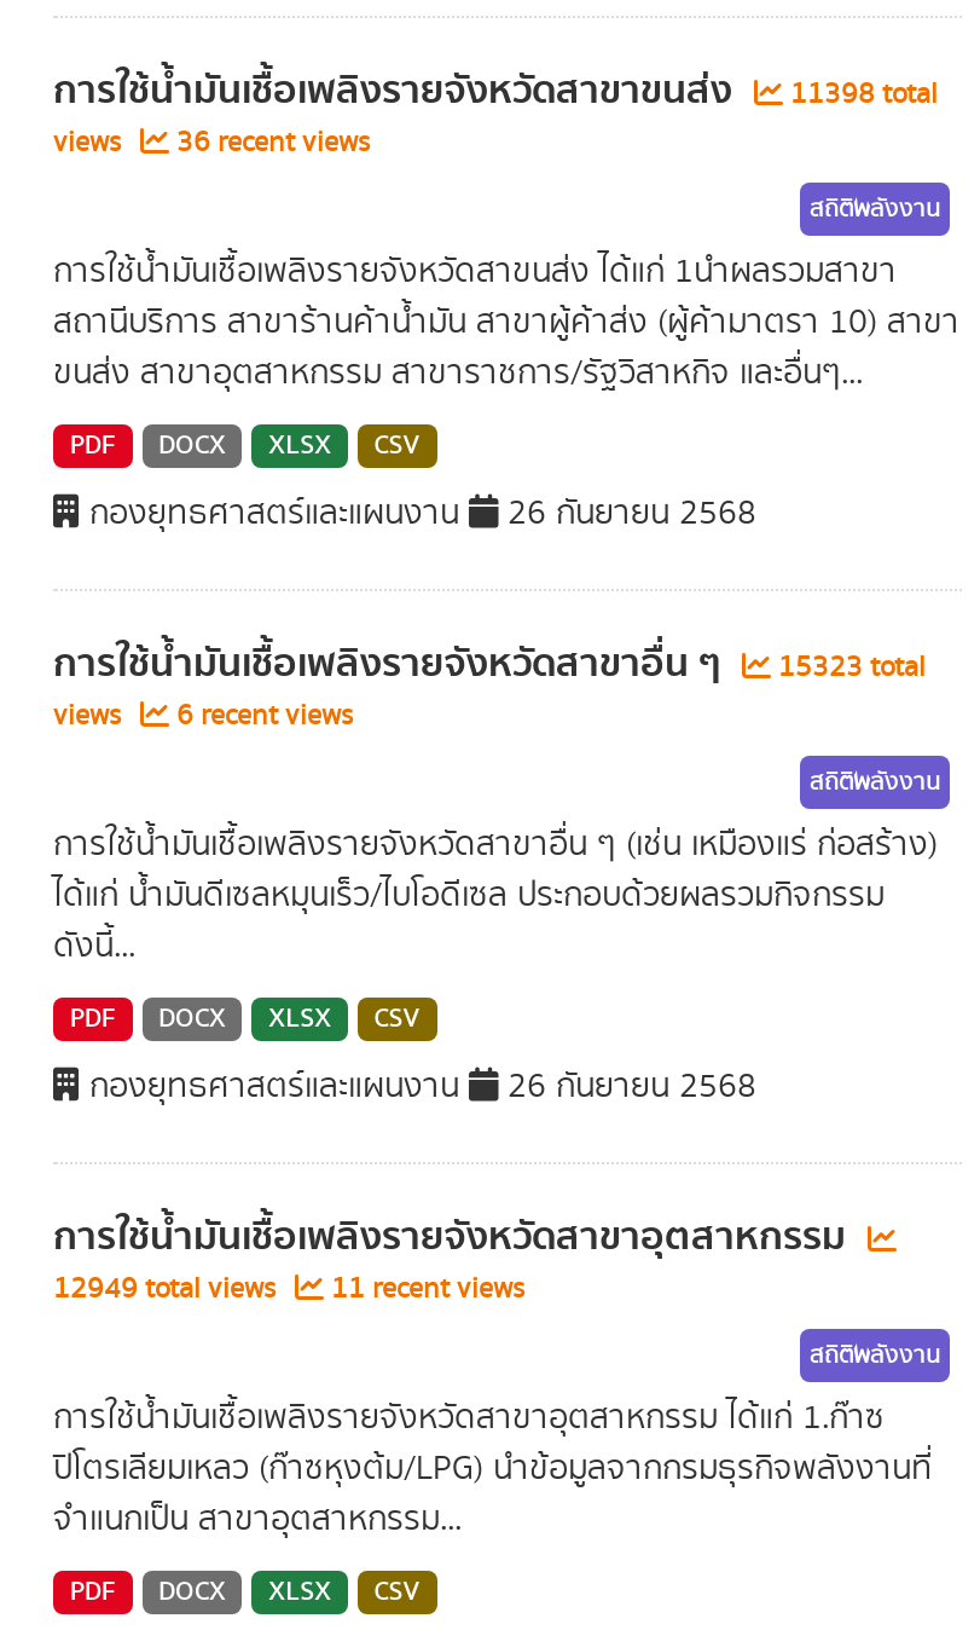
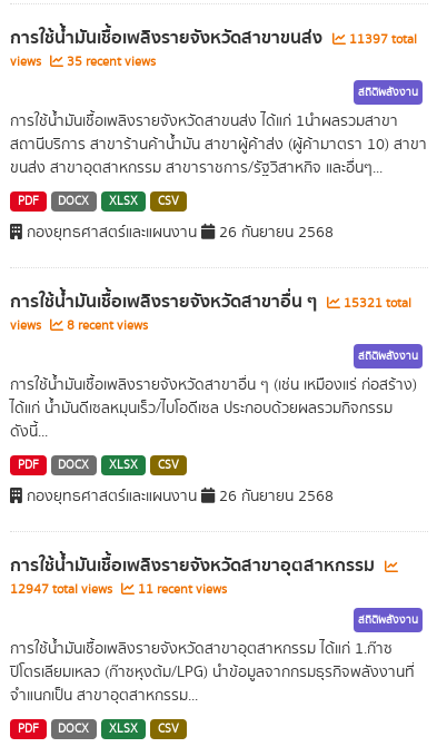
- การใช้น้ำมันเชื้อเพลิงรายจังหวัดสาขาขนส่ง 11398 total
+ การใช้น้ำมันเชื้อเพลิงรายจังหวัดสาขาขนส่ง 11397 total

- views 36 recent views
+ views 35 recent views

- การใช้น้ำมันเชื้อเพลิงรายจังหวัดสาขาอื่น ๆ 15323 total
+ การใช้น้ำมันเชื้อเพลิงรายจังหวัดสาขาอื่น ๆ 15321 total

- views 6 recent views
+ views 8 recent views

- 12949 total views 11 recent views
+ 12947 total views 11 recent views
